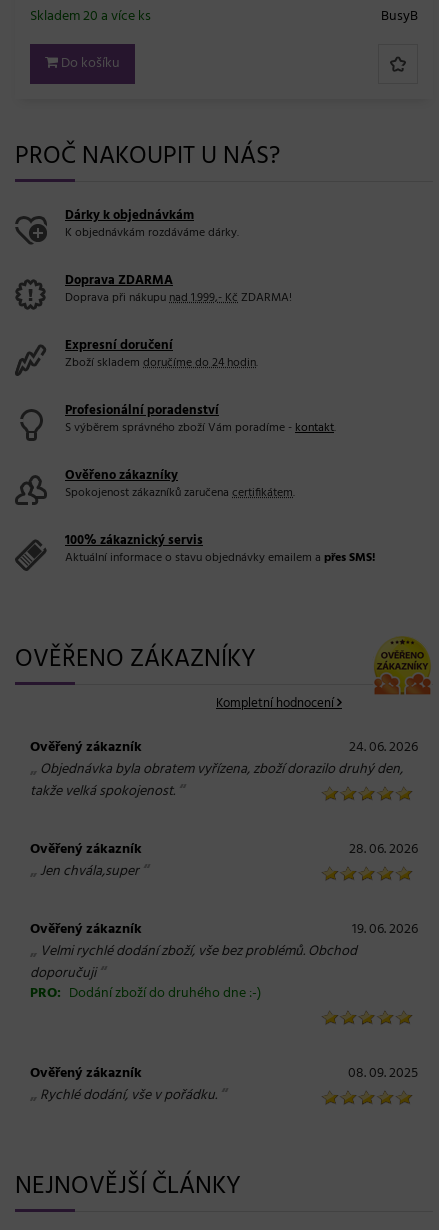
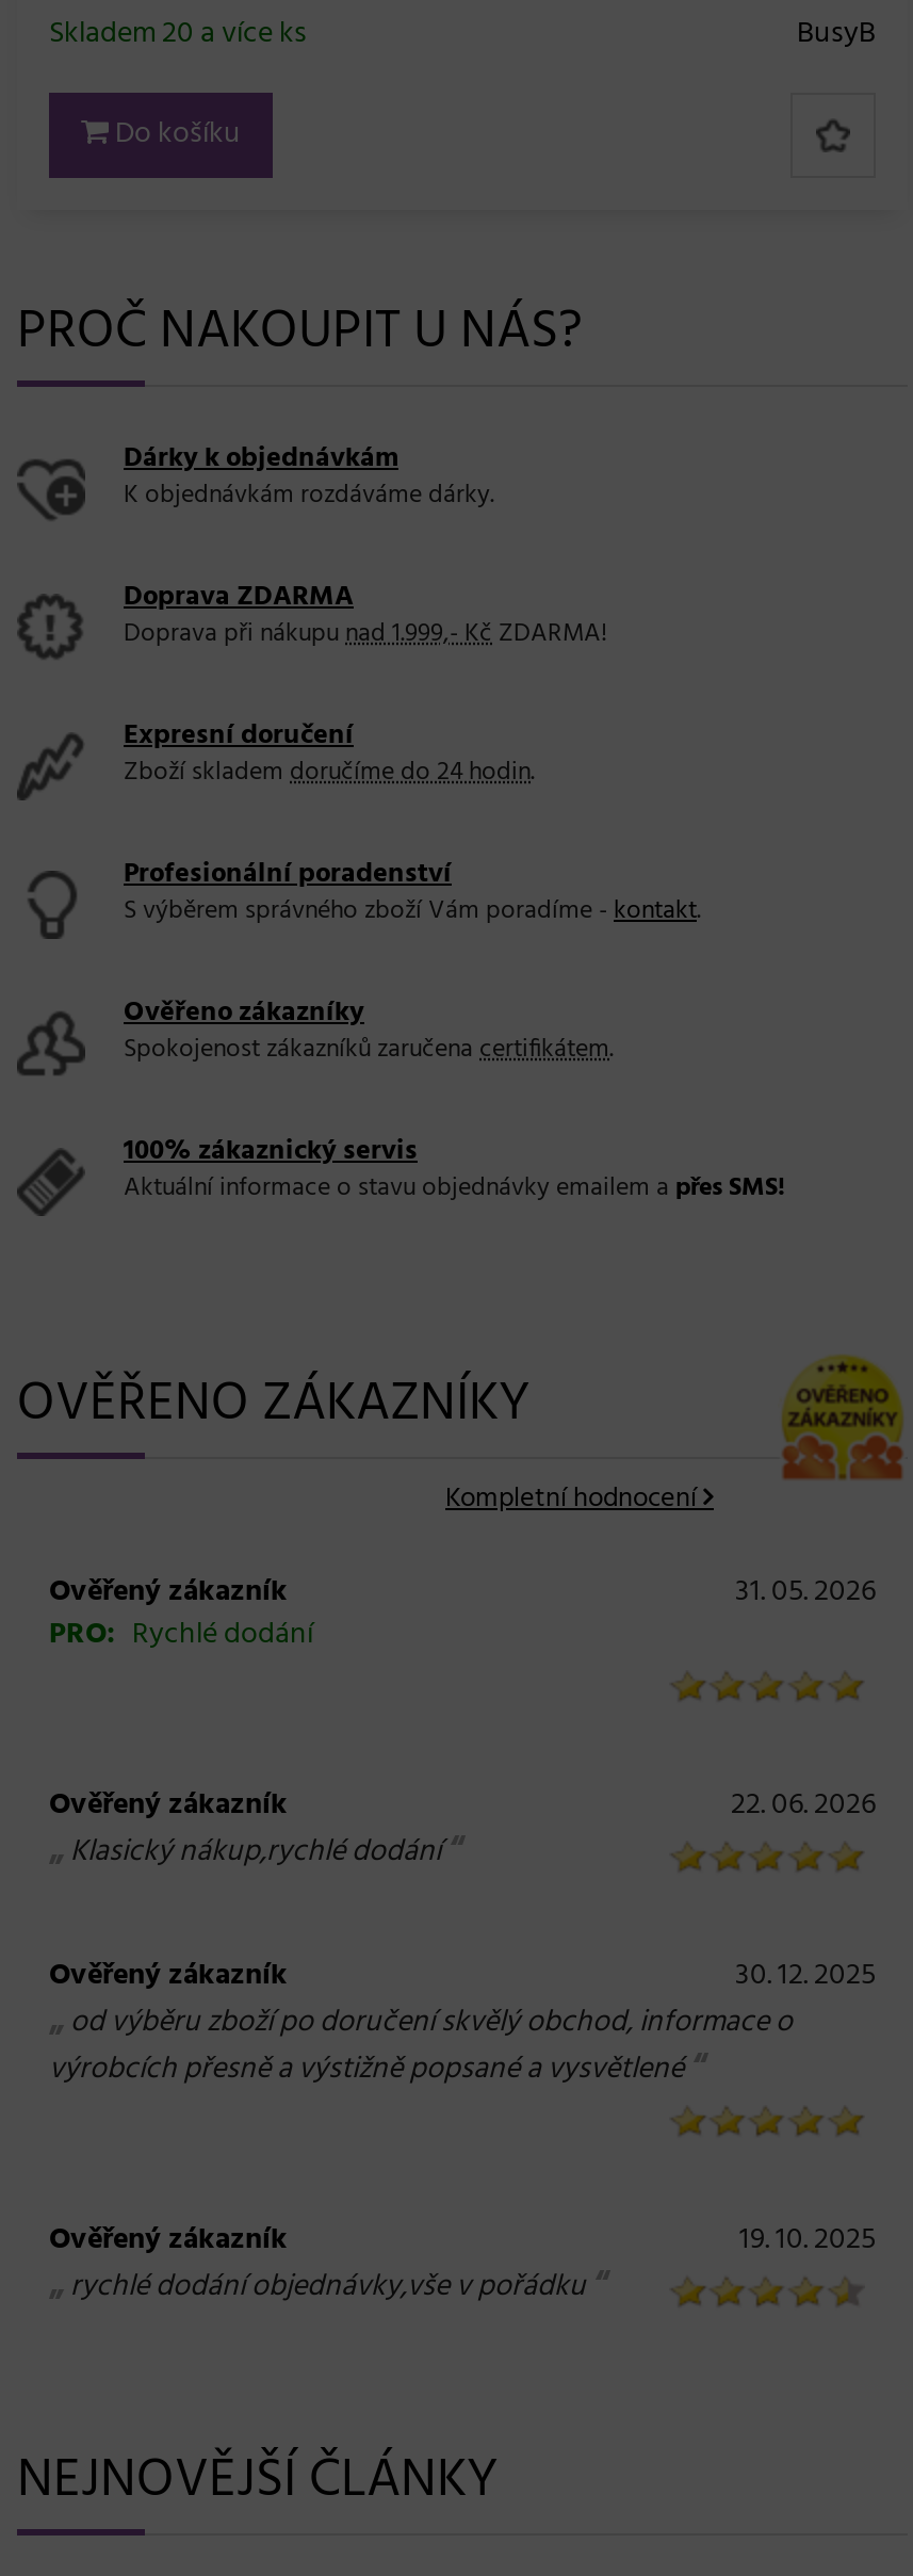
- 24. 06. 2026
- „ Objednávka byla obratem vyřízena, zboží dorazilo druhý den,
- takže velká spokojenost. “
+ 31. 05. 2026
+ PRO: Rychlé dodání

- 28. 06. 2026
- „ Jen chvála,super“
+ 22. 06. 2026
+ „ Klasický nákup,rychlé dodání“

- 19. 06. 2026
- „ Velmi rychlé dodání zboží, vše bez problémů. Obchod
- doporučuji“
- PRO: Dodání zboží do druhého dne :-)
+ 30. 12. 2025
+ „ od výběru zboží po doručení skvělý obchod, informace o
+ výrobcích přesně a výstižně popsané a vysvětlené“

- 08. 09. 2025
+ 19. 10. 2025

- „ Rychlé dodání, vše v pořádku. “
+ „ rychlé dodání objednávky,vše v pořádku “
